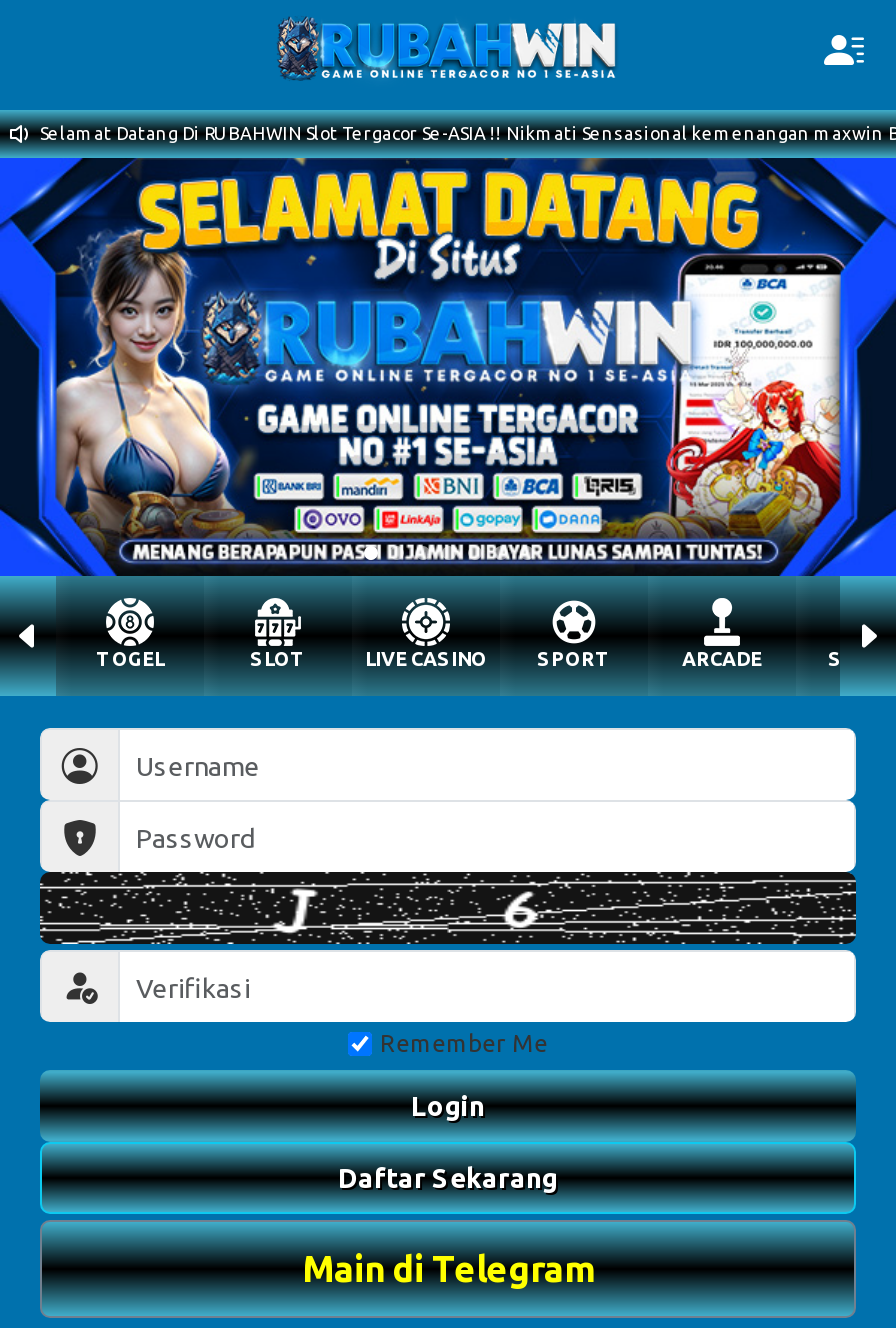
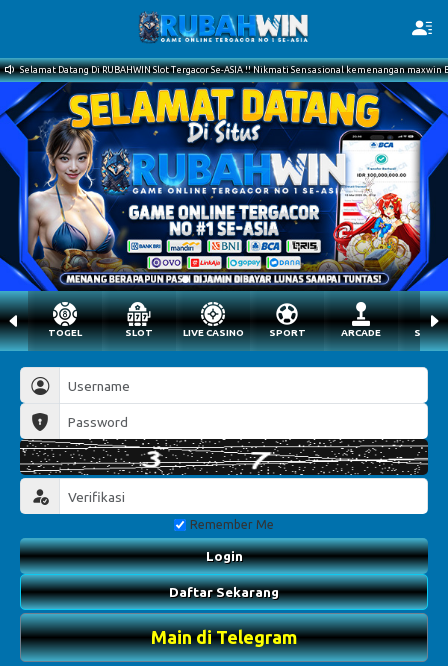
- [image]
+ [image]
